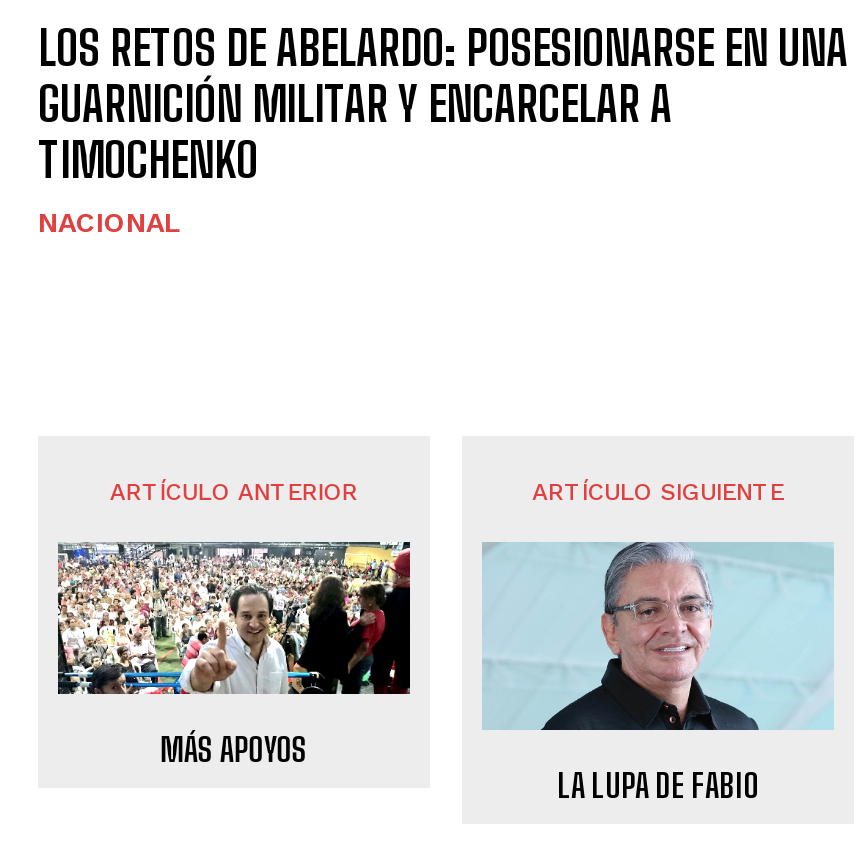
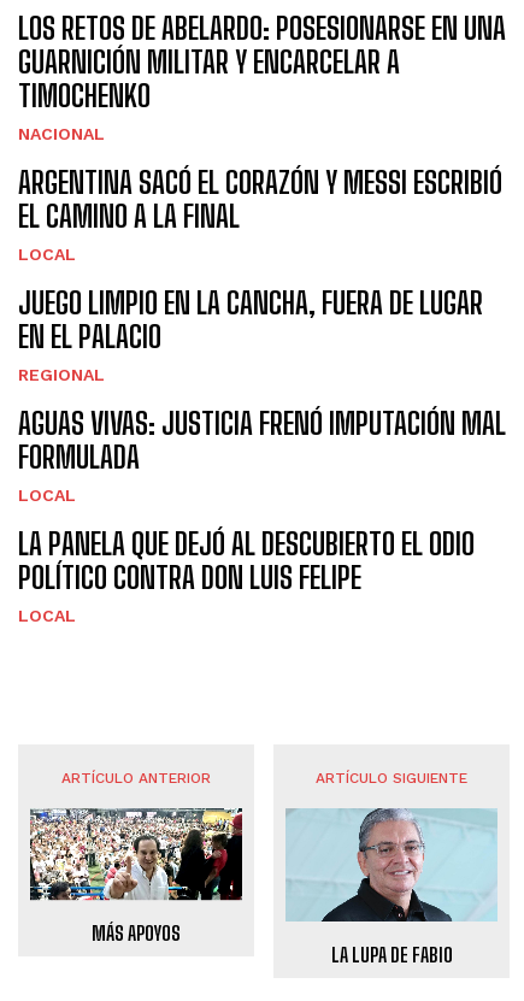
+ ARGENTINA SACÓ EL CORAZÓN Y MESSI ESCRIBIÓ
+ EL CAMINO A LA FINAL
+ LOCAL
+ JUEGO LIMPIO EN LA CANCHA, FUERA DE LUGAR
+ EN EL PALACIO
+ REGIONAL
+ AGUAS VIVAS: JUSTICIA FRENÓ IMPUTACIÓN MAL
+ FORMULADA
+ LOCAL
+ LA PANELA QUE DEJÓ AL DESCUBIERTO EL ODIO
+ POLÍTICO CONTRA DON LUIS FELIPE
+ LOCAL
